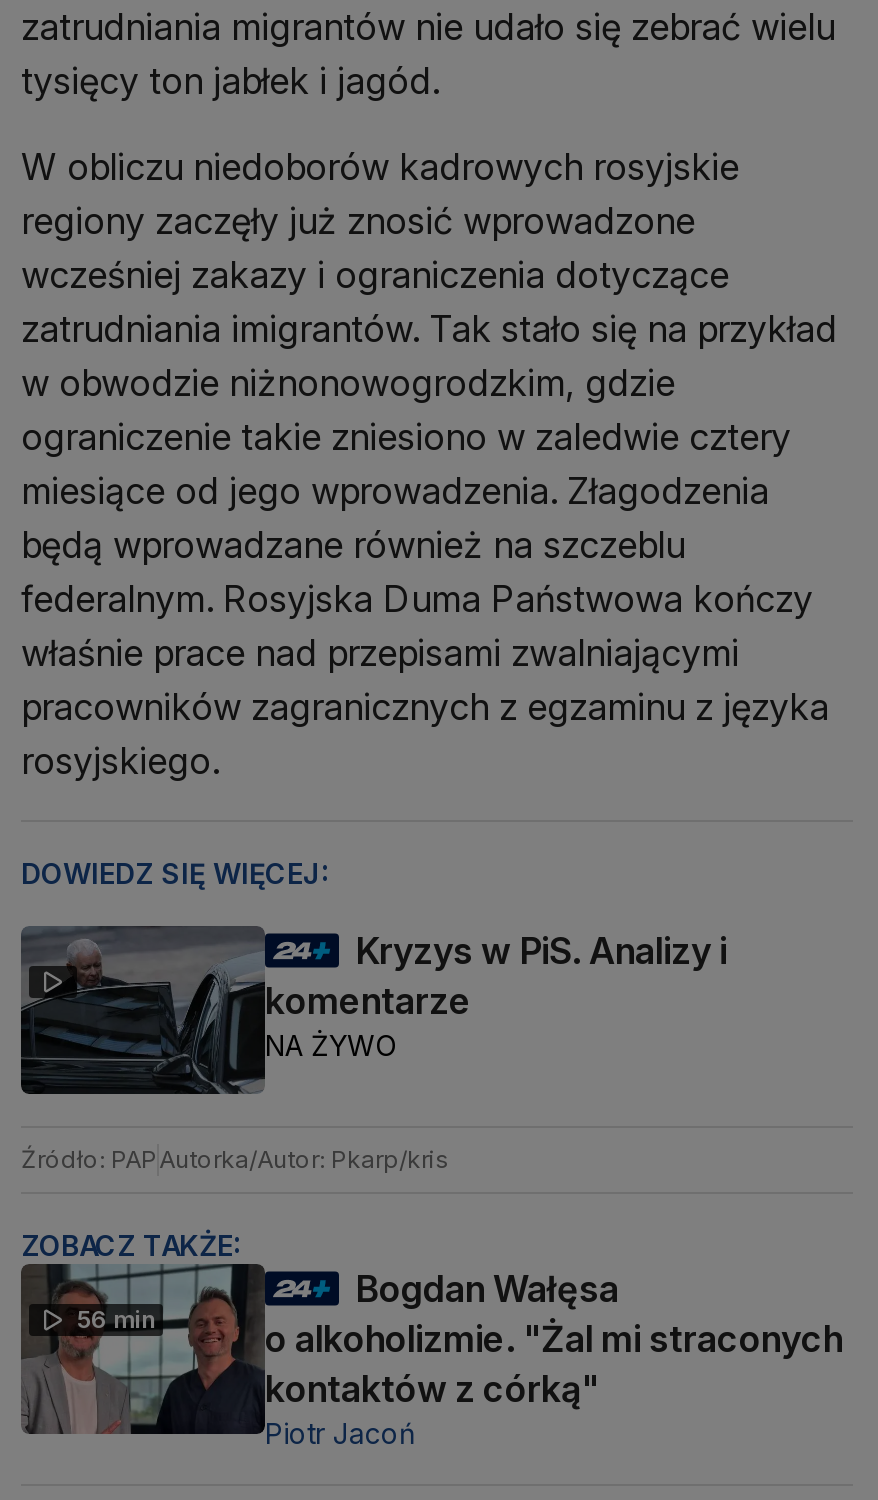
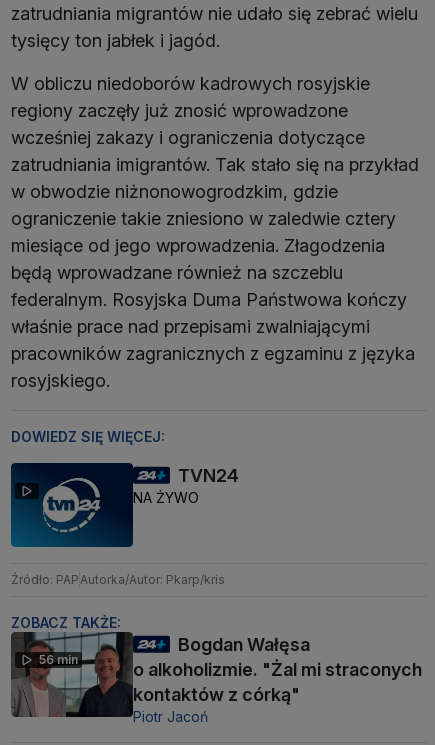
- [image]
+ [image]

- Kryzys w PiS. Analizy i
- komentarze
+ TVN24

moved up: NA ŻYWO
